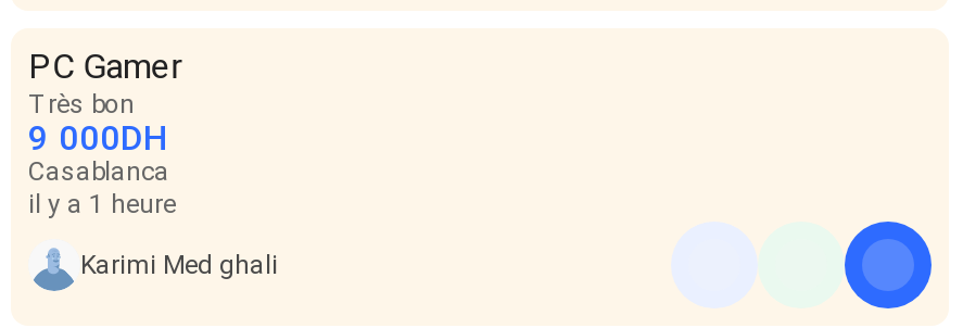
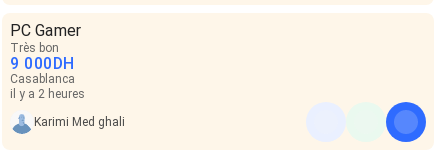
- il y a 1 heure
+ il y a 2 heures
